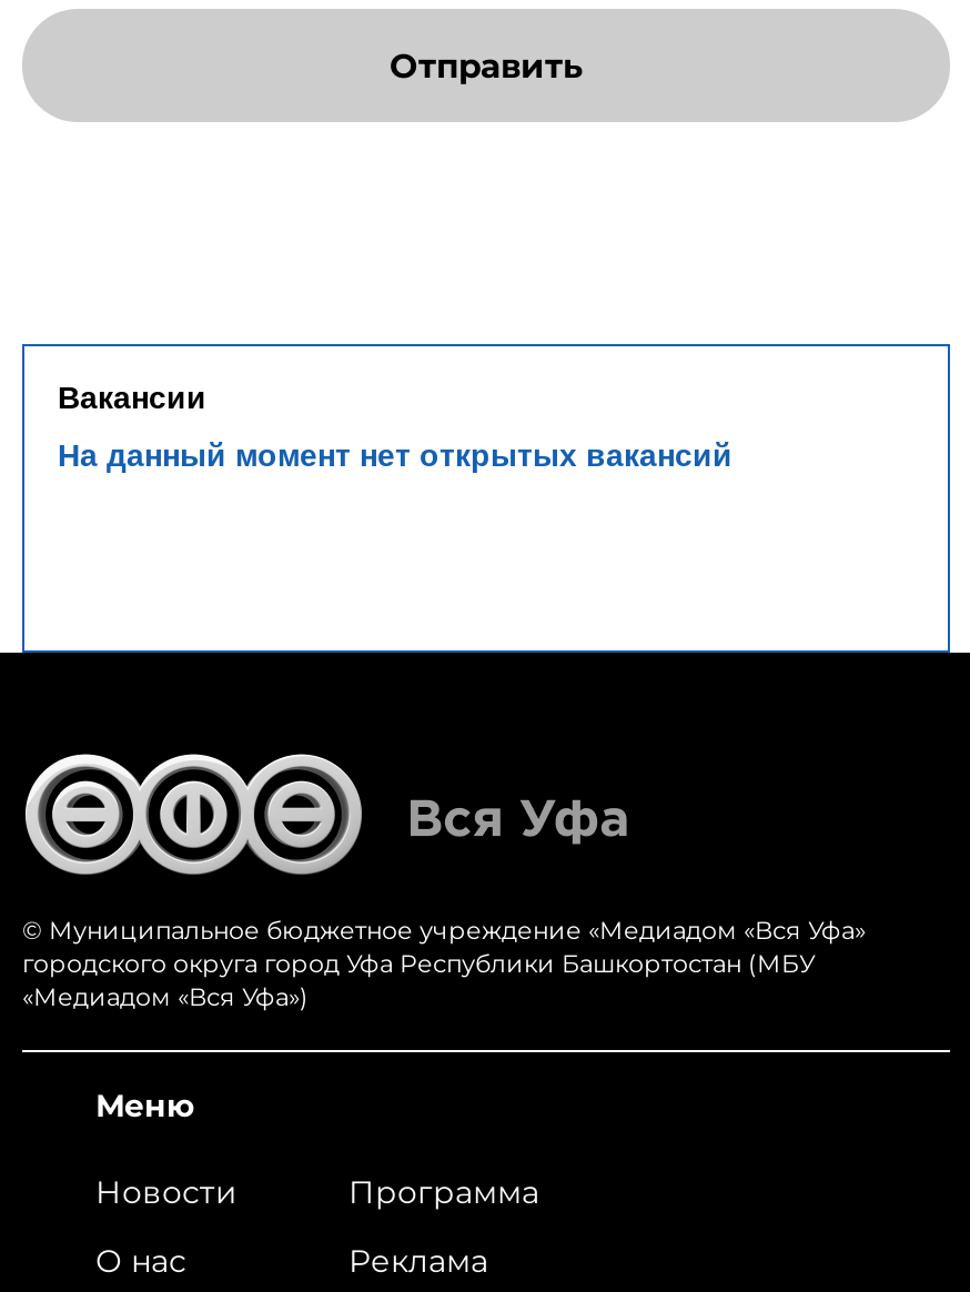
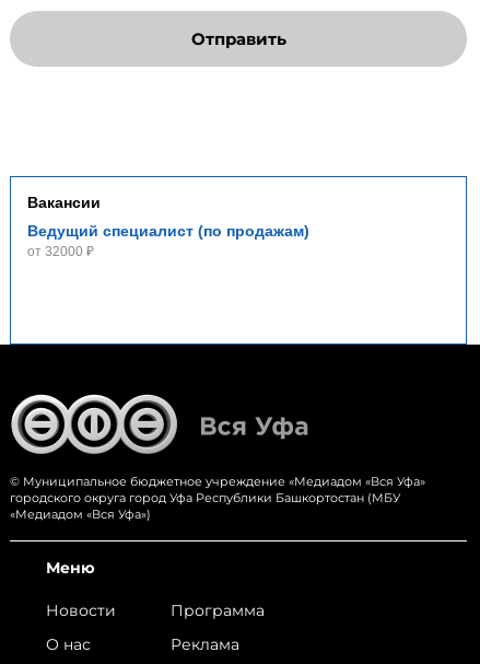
- На данный момент нет открытых вакансий
+ Ведущий специалист (по продажам)
+ от 32000 ₽
